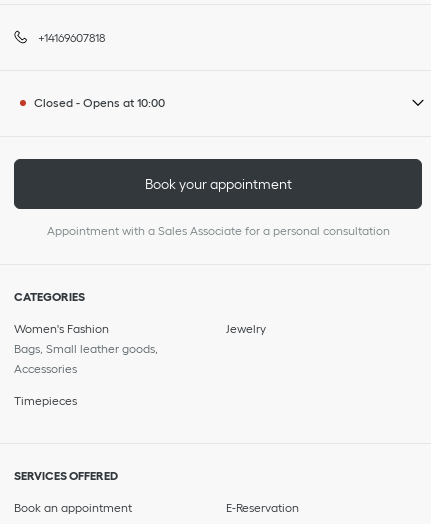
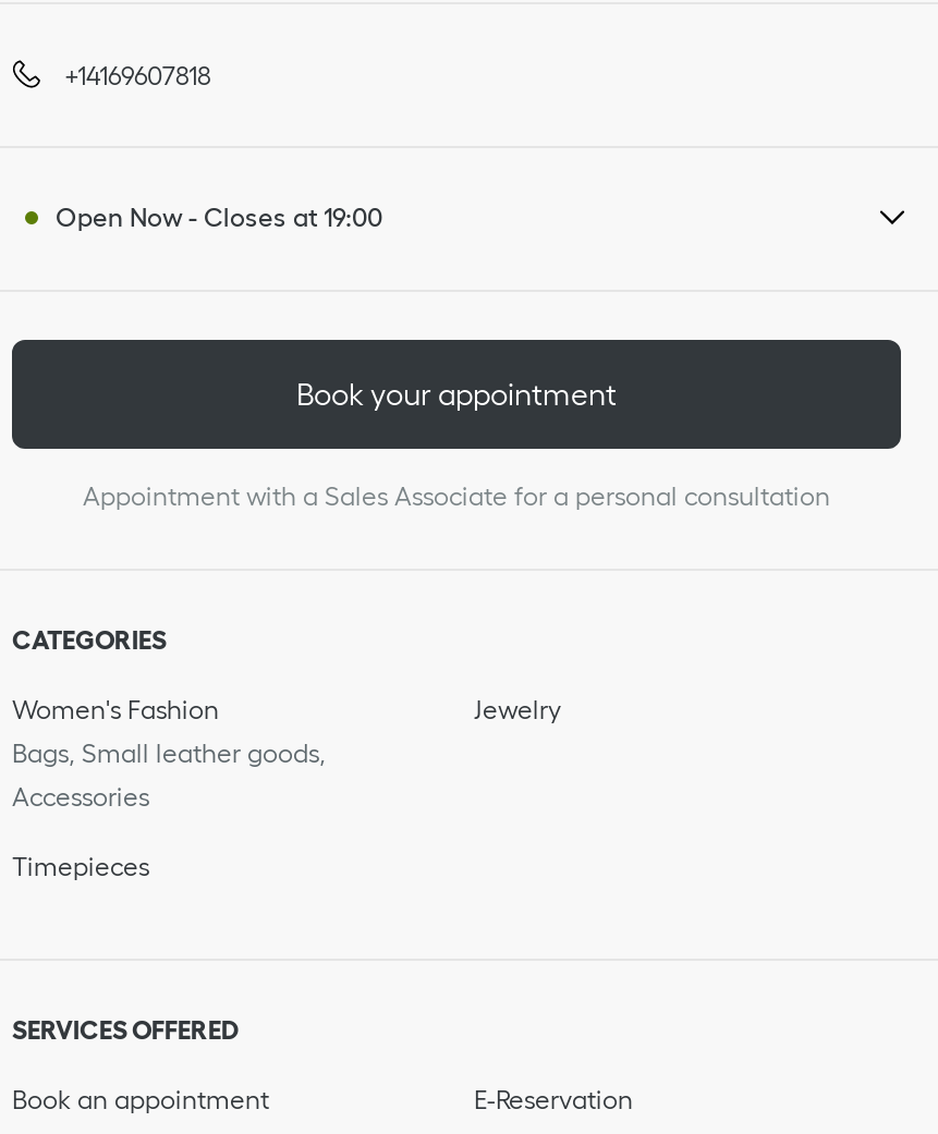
- Closed - Opens at 10:00
+ Open Now - Closes at 19:00
